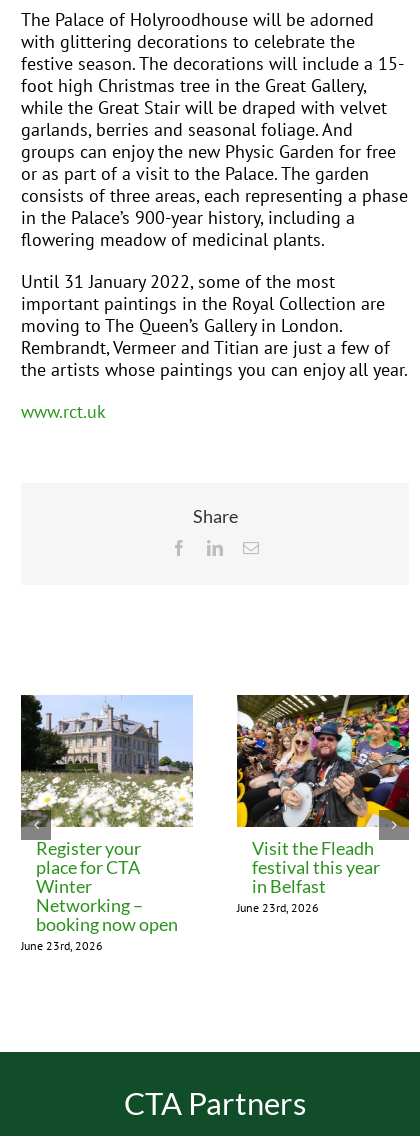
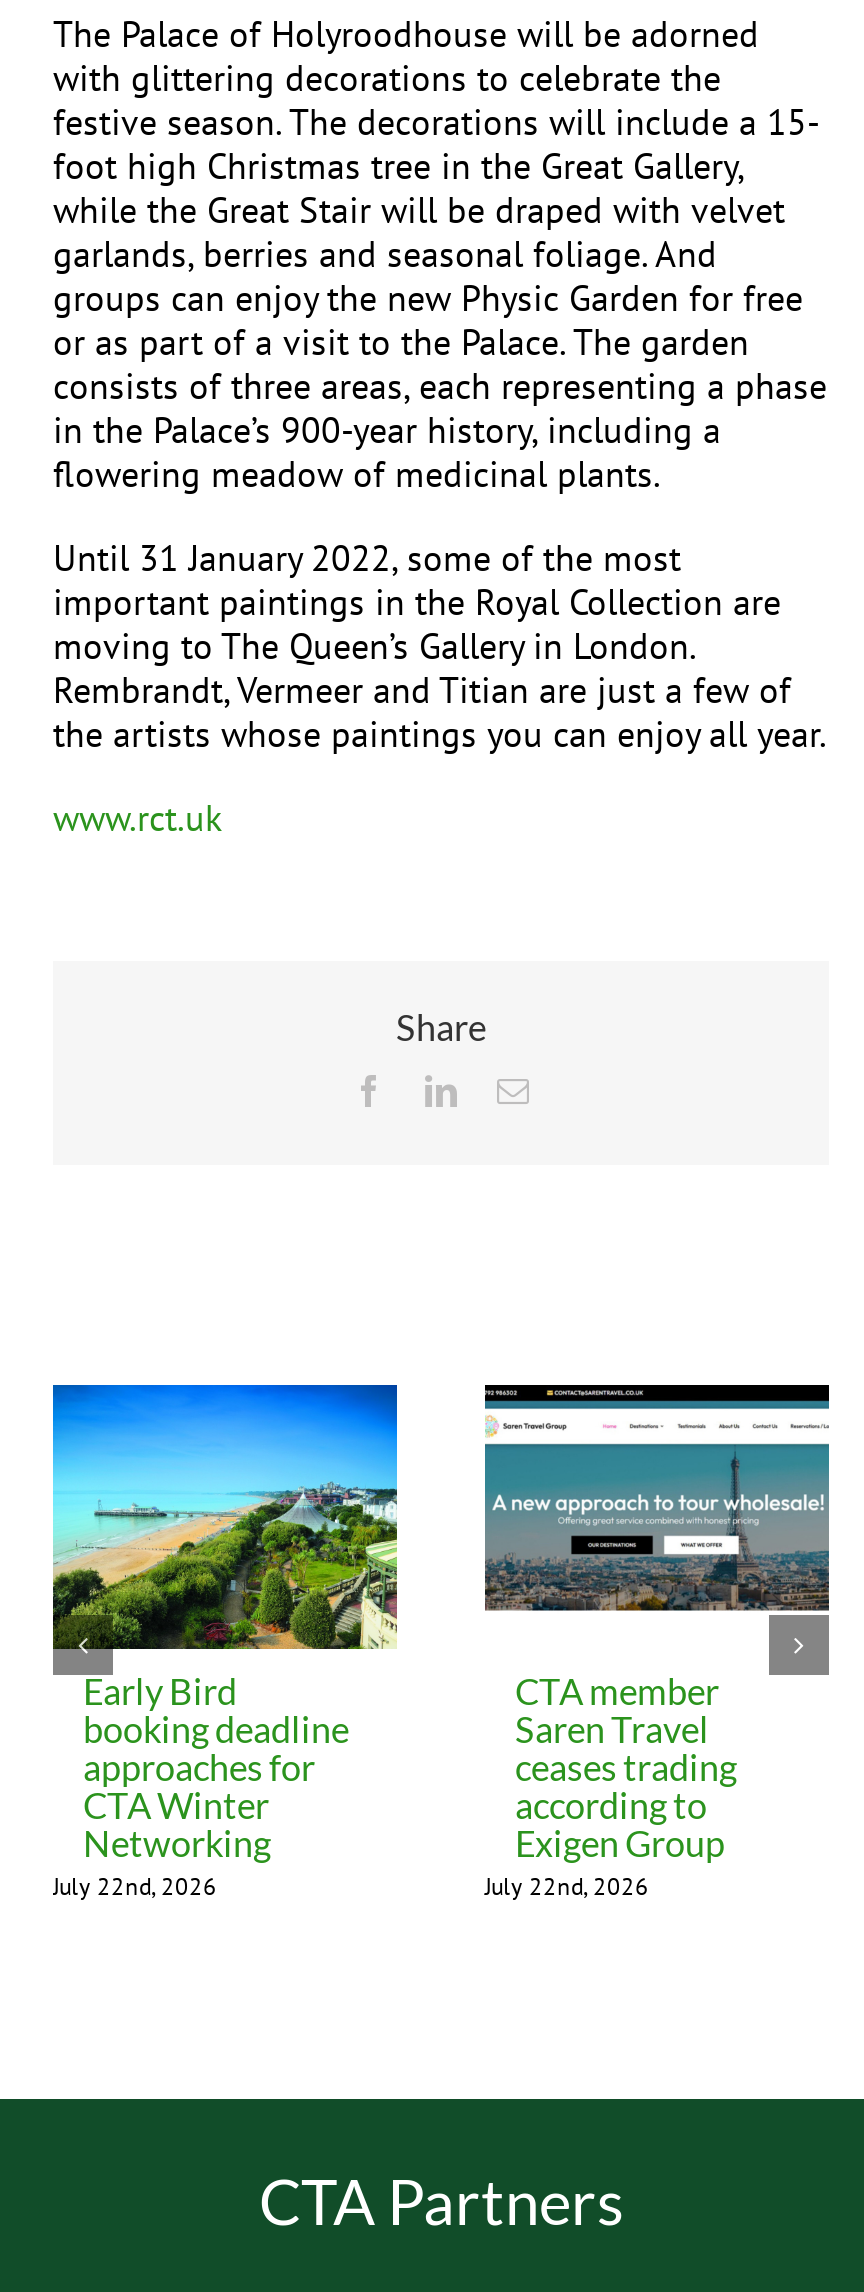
- [image]
- Register your
- place for CTA
- Winter
- Networking –
- booking now open
- June 23rd, 2026
+ [image]
+ Early Bird
+ booking deadline
+ approaches for
+ CTA Winter
+ Networking
+ July 22nd, 2026

- [image]
- Visit the Fleadh
- festival this year
- in Belfast
- June 23rd, 2026
+ [image]
+ CTA member
+ Saren Travel
+ ceases trading
+ according to
+ Exigen Group
+ July 22nd, 2026
